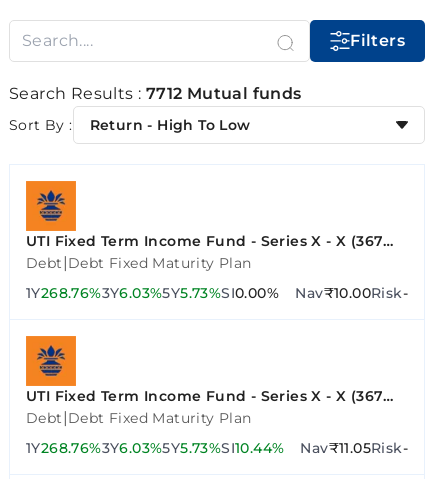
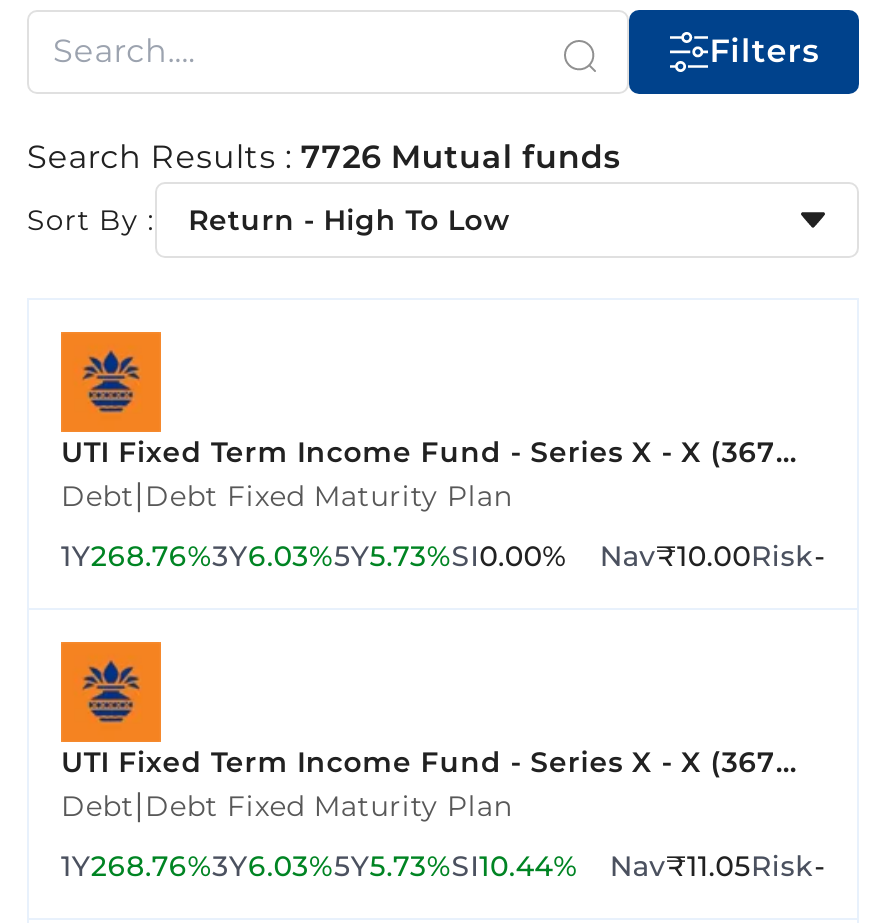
- Search Results : 7712 Mutual funds
+ Search Results : 7726 Mutual funds
